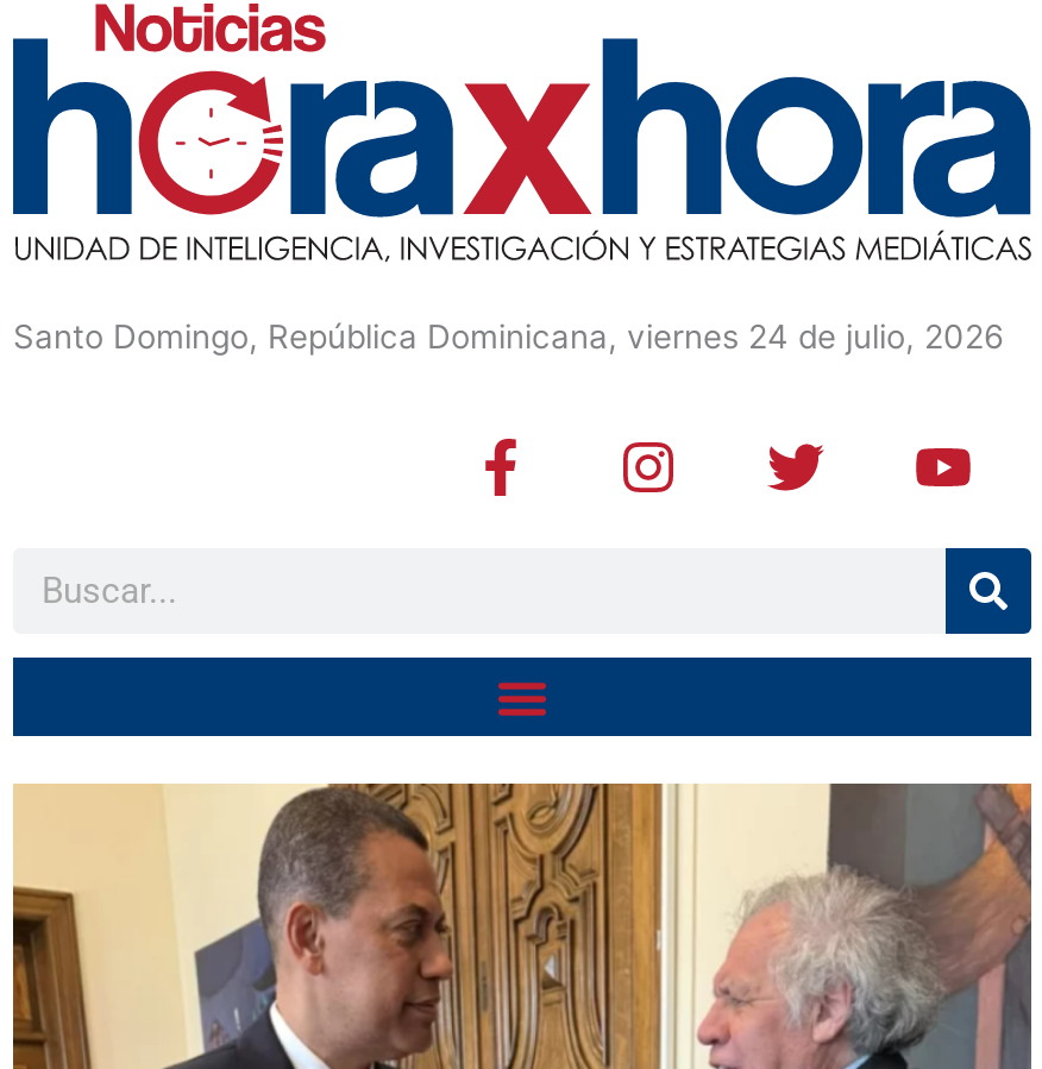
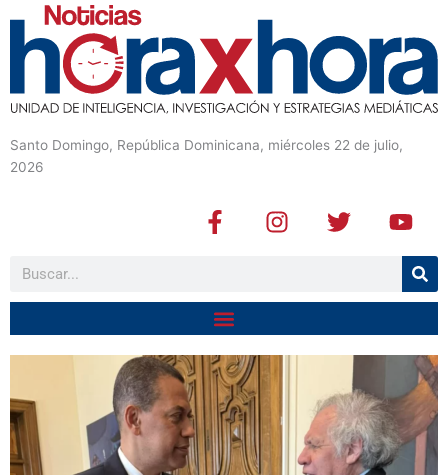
- Santo Domingo, República Dominicana, viernes 24 de julio, 2026
+ Santo Domingo, República Dominicana, miércoles 22 de julio,
+ 2026
